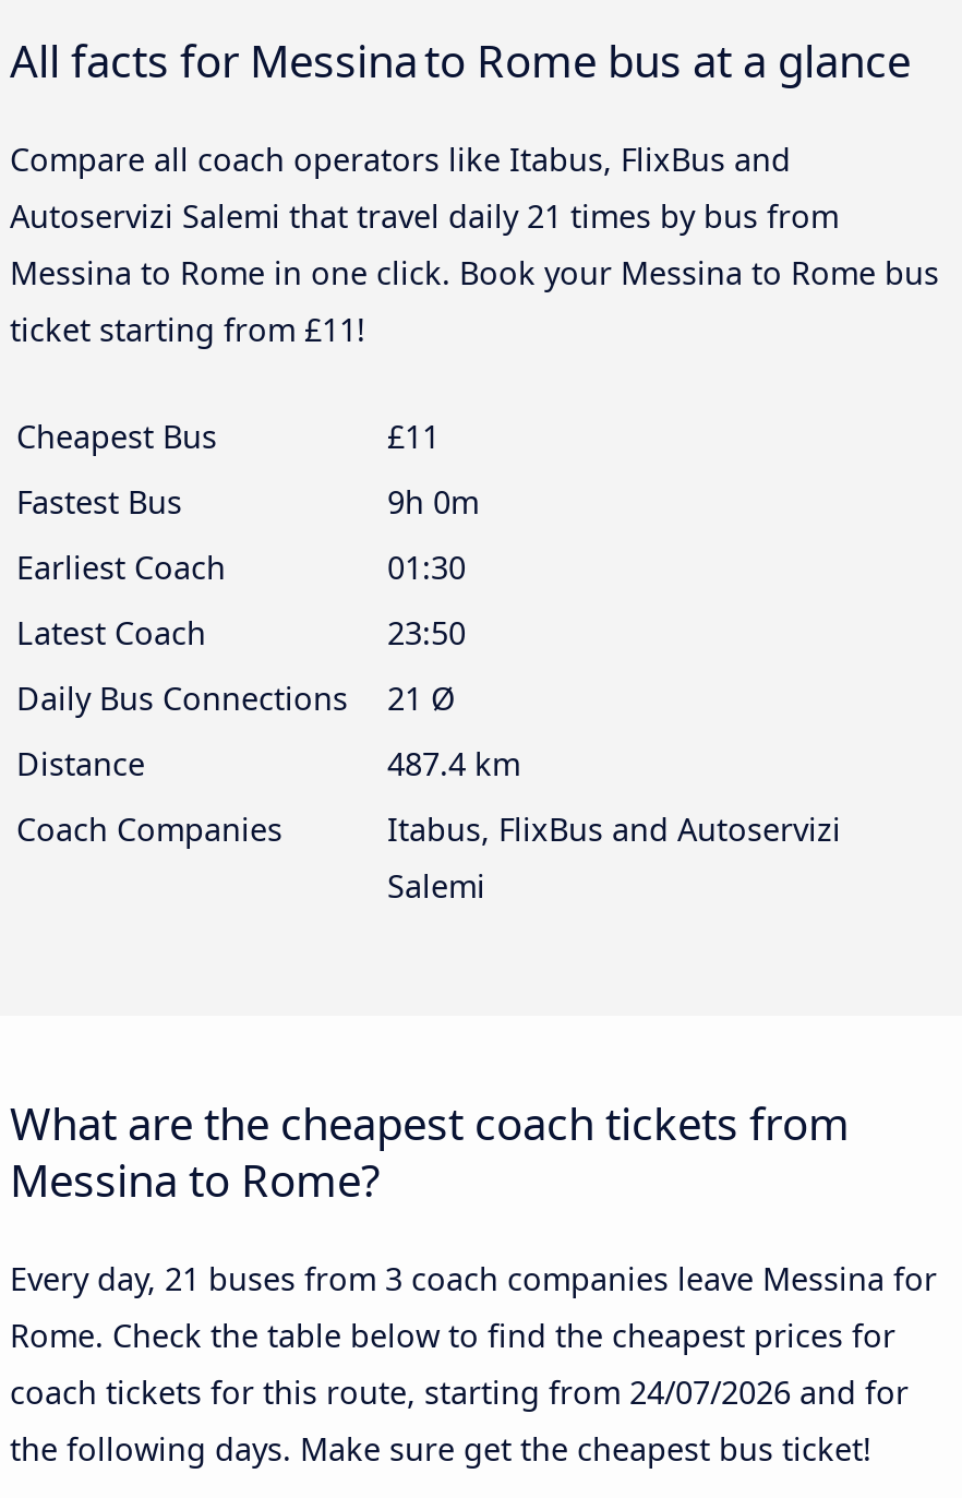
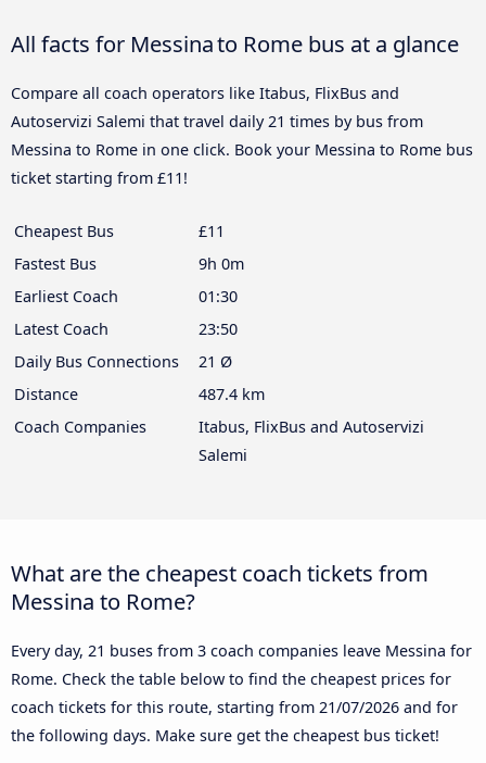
- coach tickets for this route, starting from 24/07/2026 and for
+ coach tickets for this route, starting from 21/07/2026 and for
